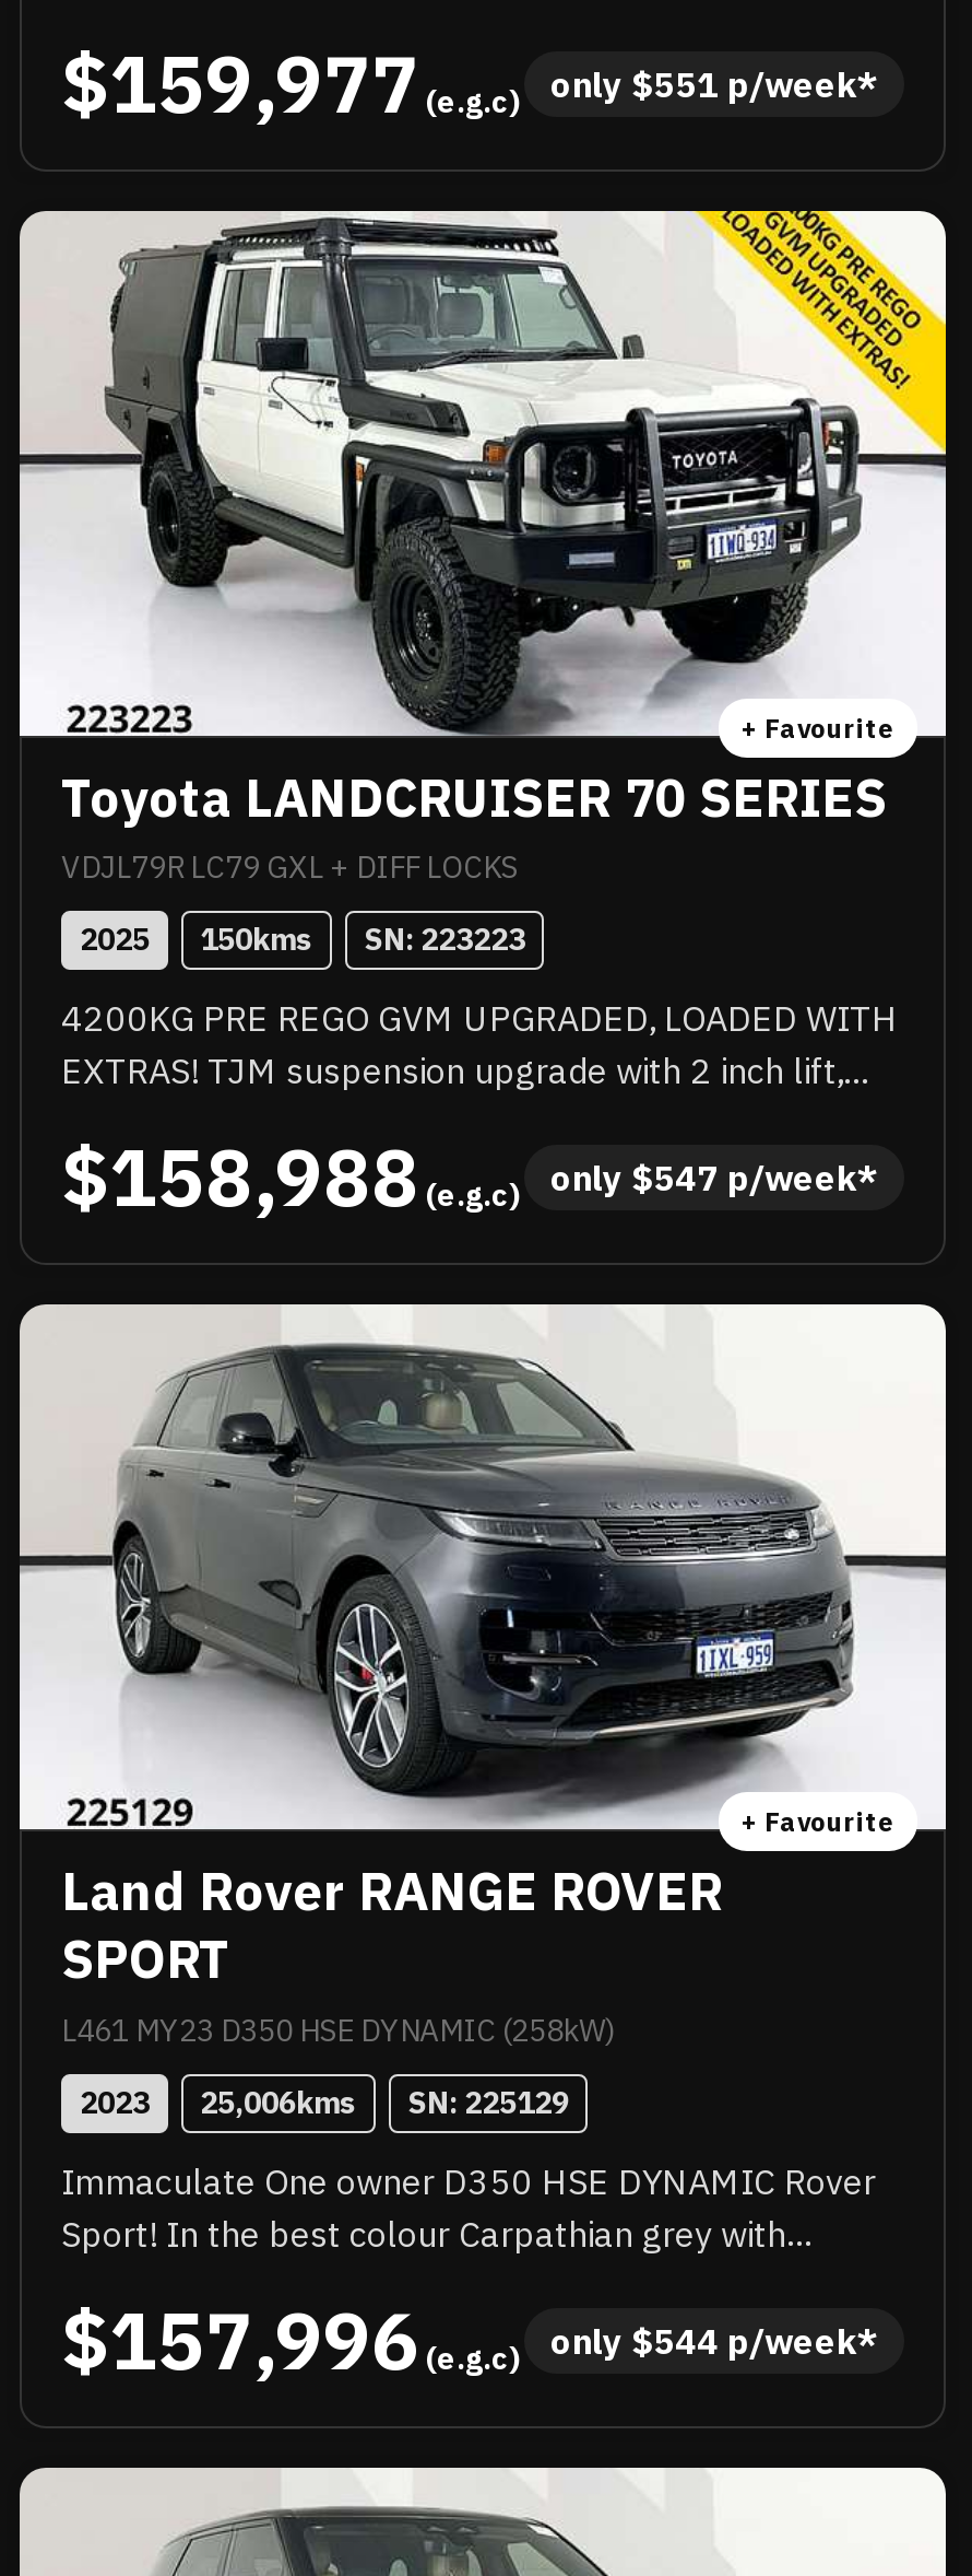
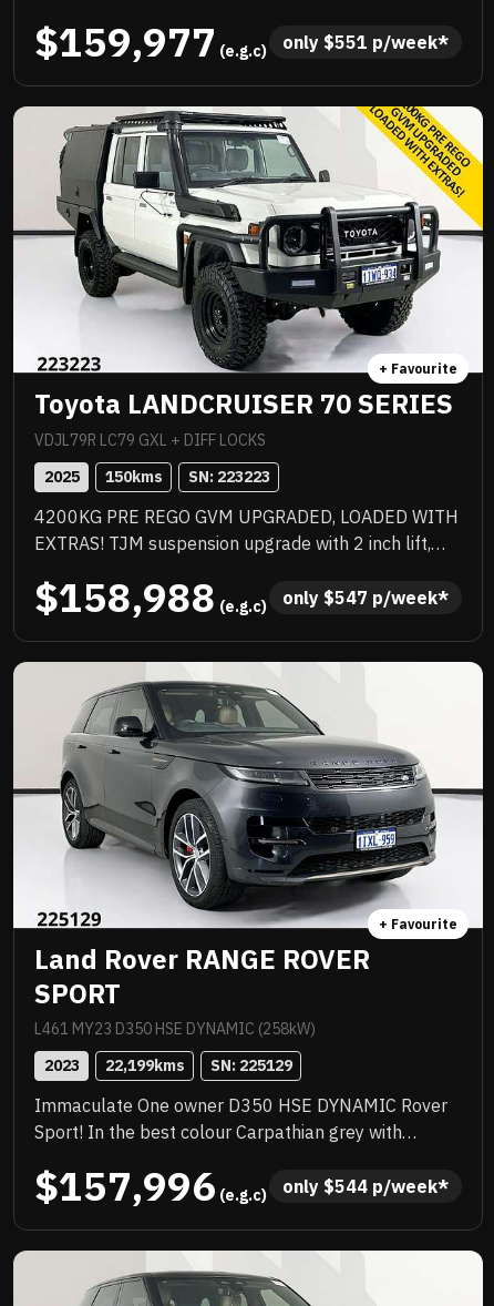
- 2023 25,006kms SN: 225129
+ 2023 22,199kms SN: 225129
